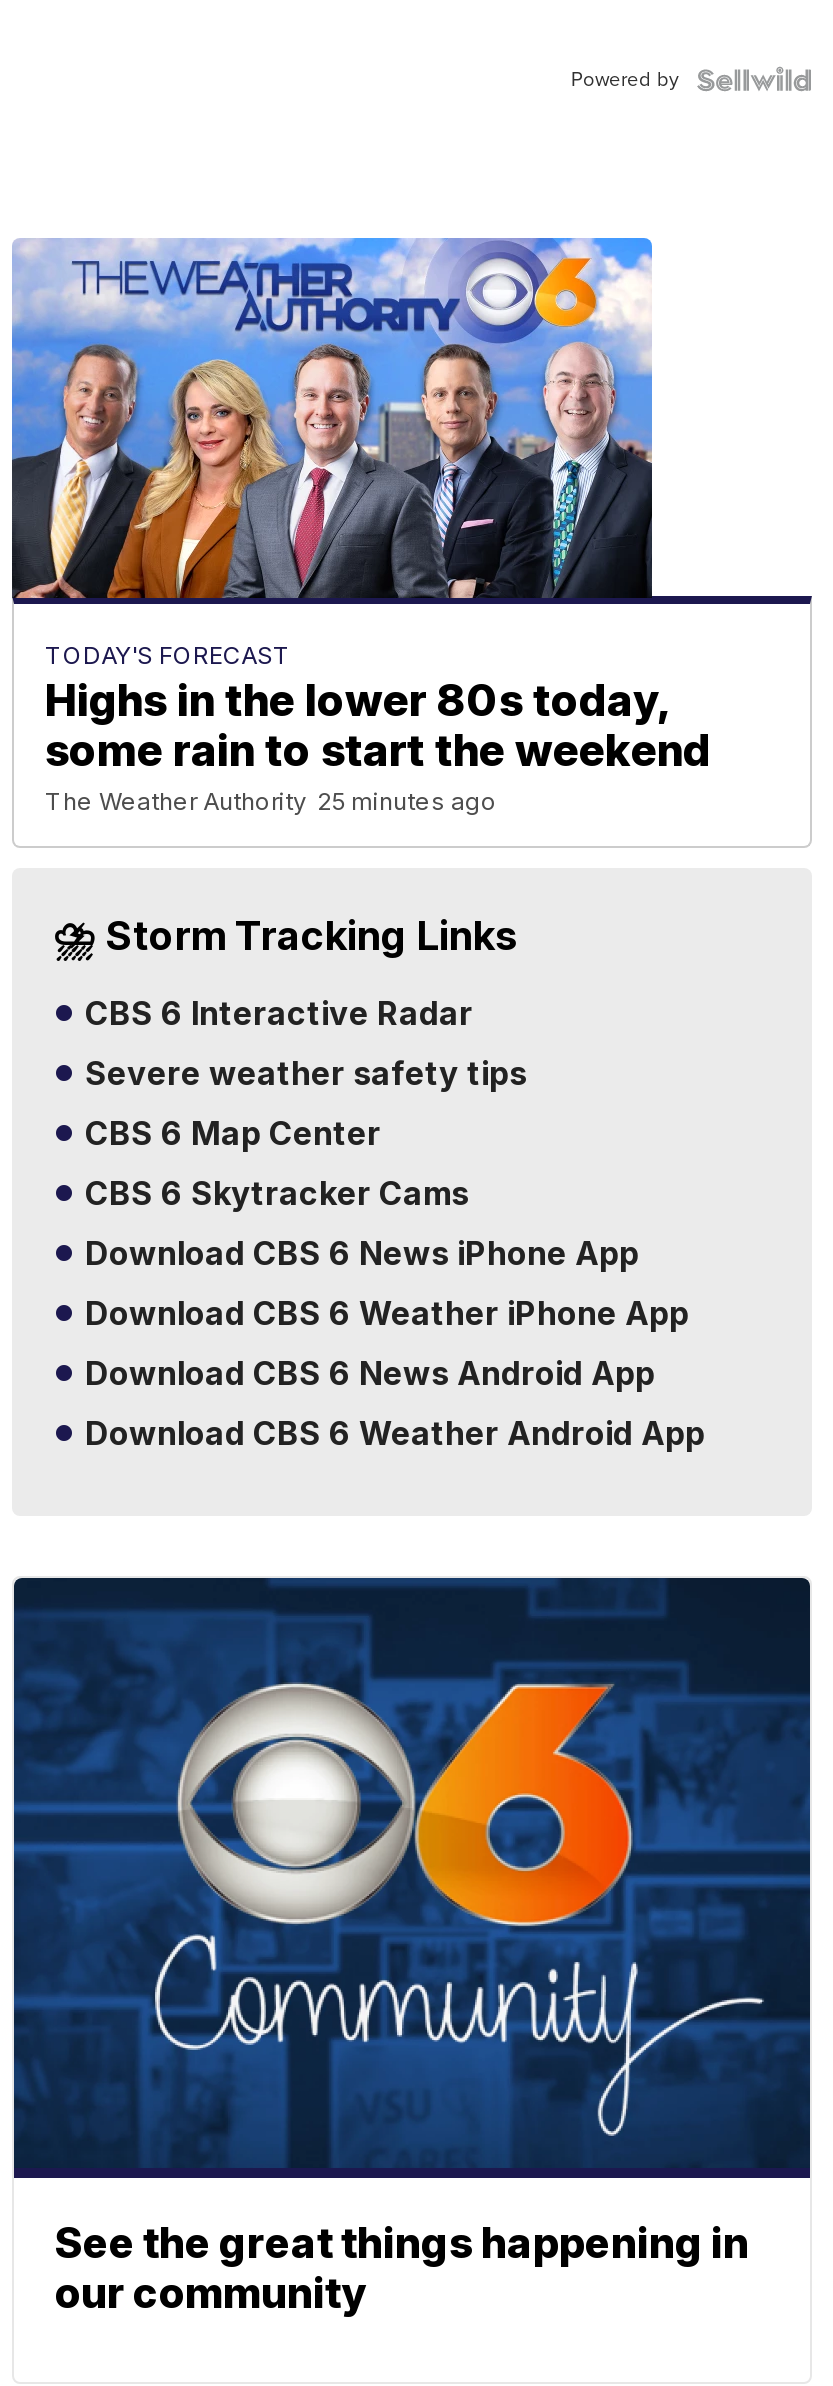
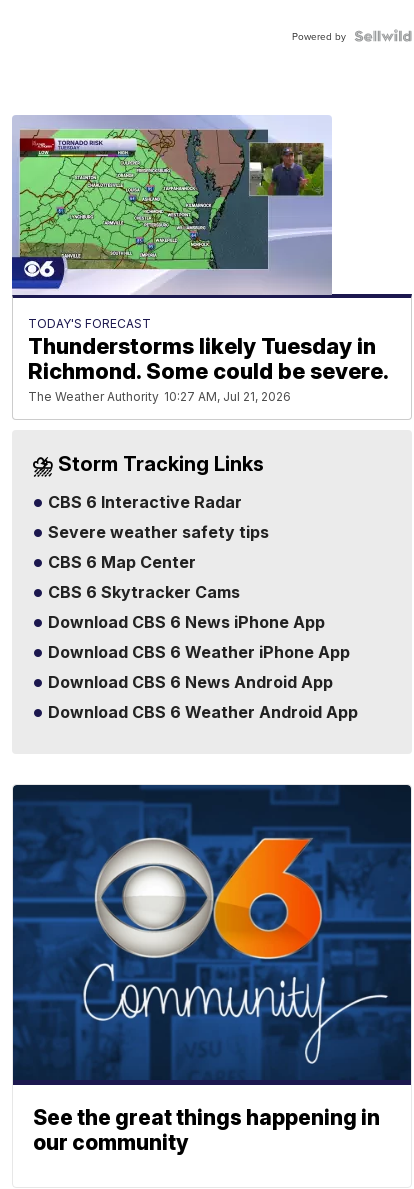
- [image]
- Highs in the lower 80s today,
- some rain to start the weekend
- The Weather Authority 25 minutes ago
+ [image]
+ Thunderstorms likely Tuesday in
+ Richmond. Some could be severe.
+ The Weather Authority 10:27 AM, Jul 21, 2026
